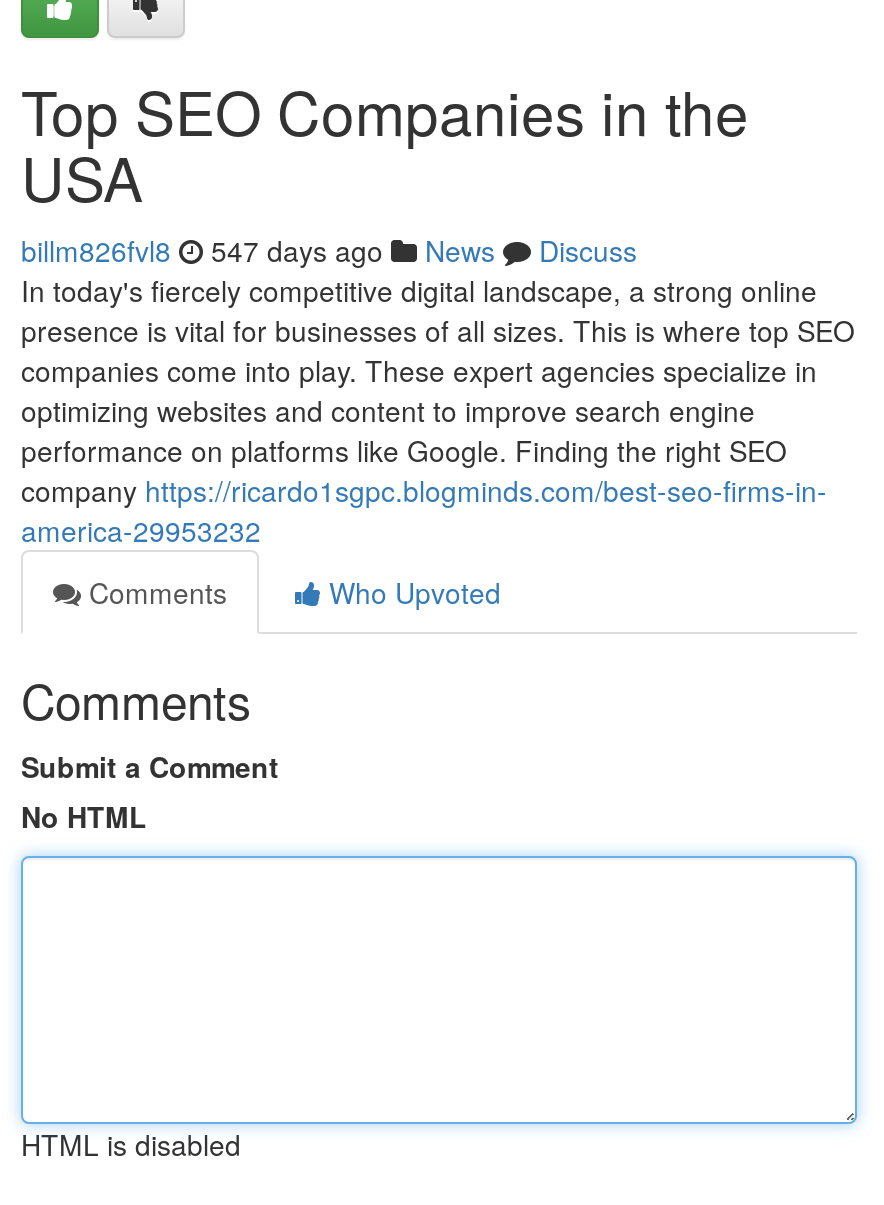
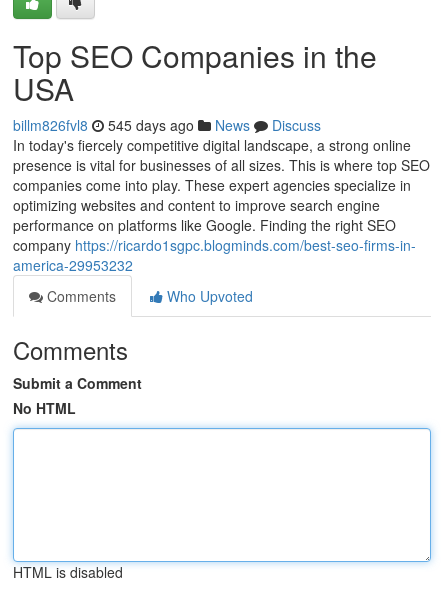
- billm826fvl8 547 days ago News Discuss
+ billm826fvl8 545 days ago News Discuss
